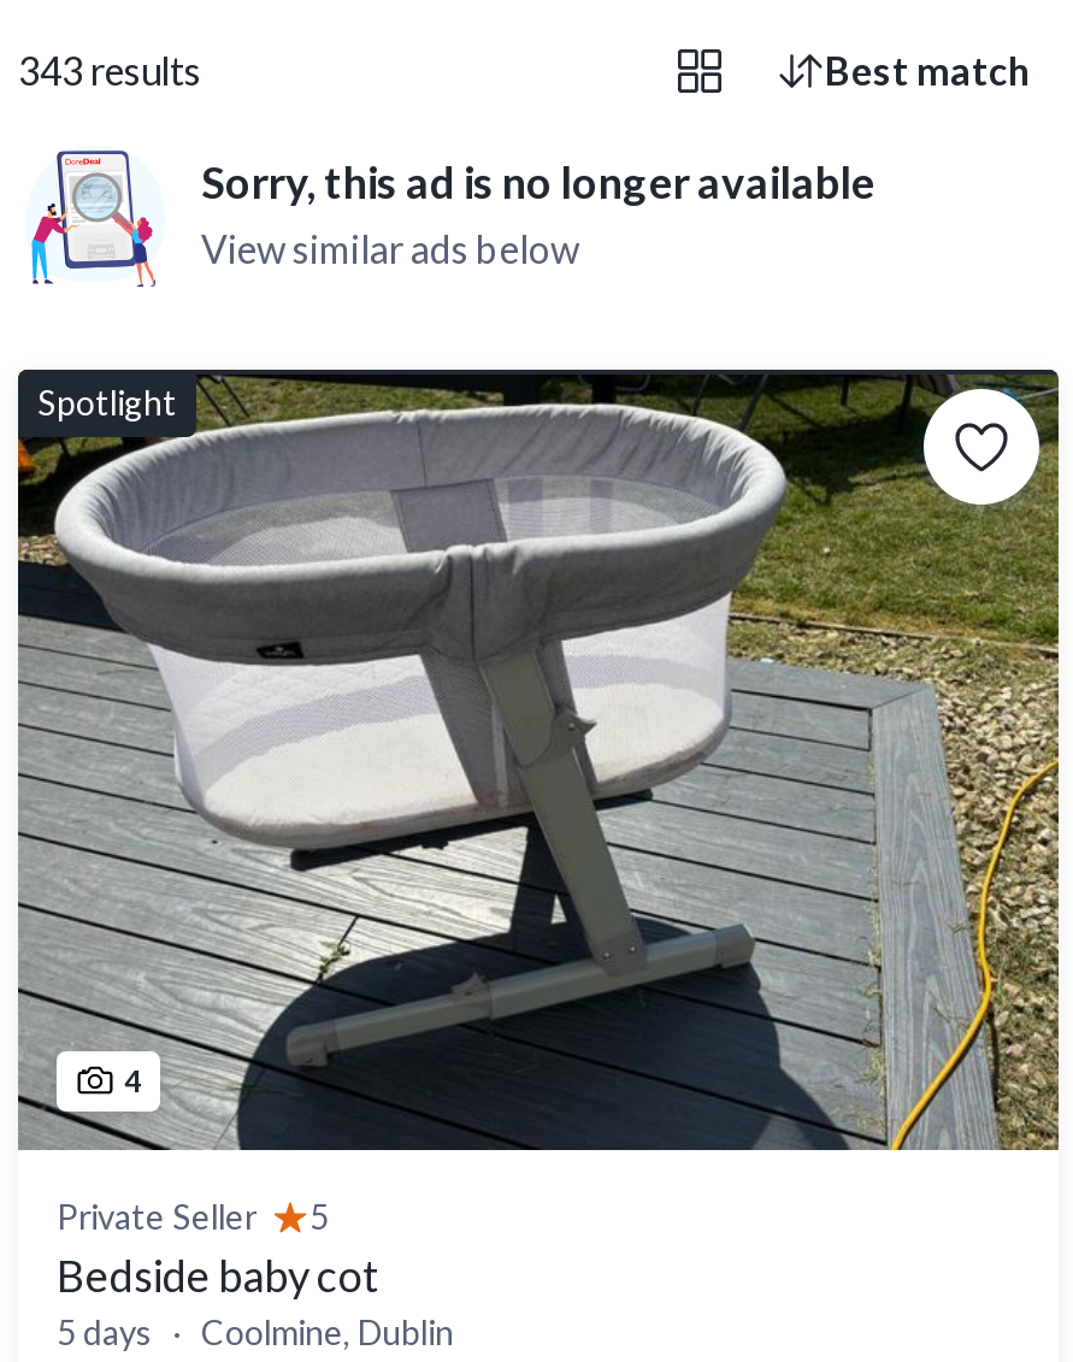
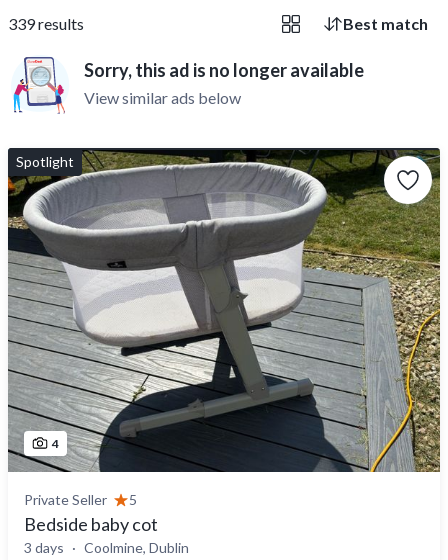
- 343 results
+ 339 results

- 5 days Coolmine, Dublin
+ 3 days Coolmine, Dublin
